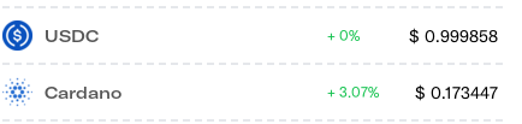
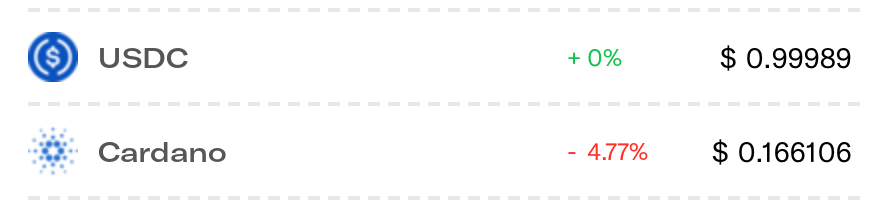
- $ 0.999858
+ $ 0.99989

- 3.07%
+ 4.77%

- $ 0.173447
+ $ 0.166106
